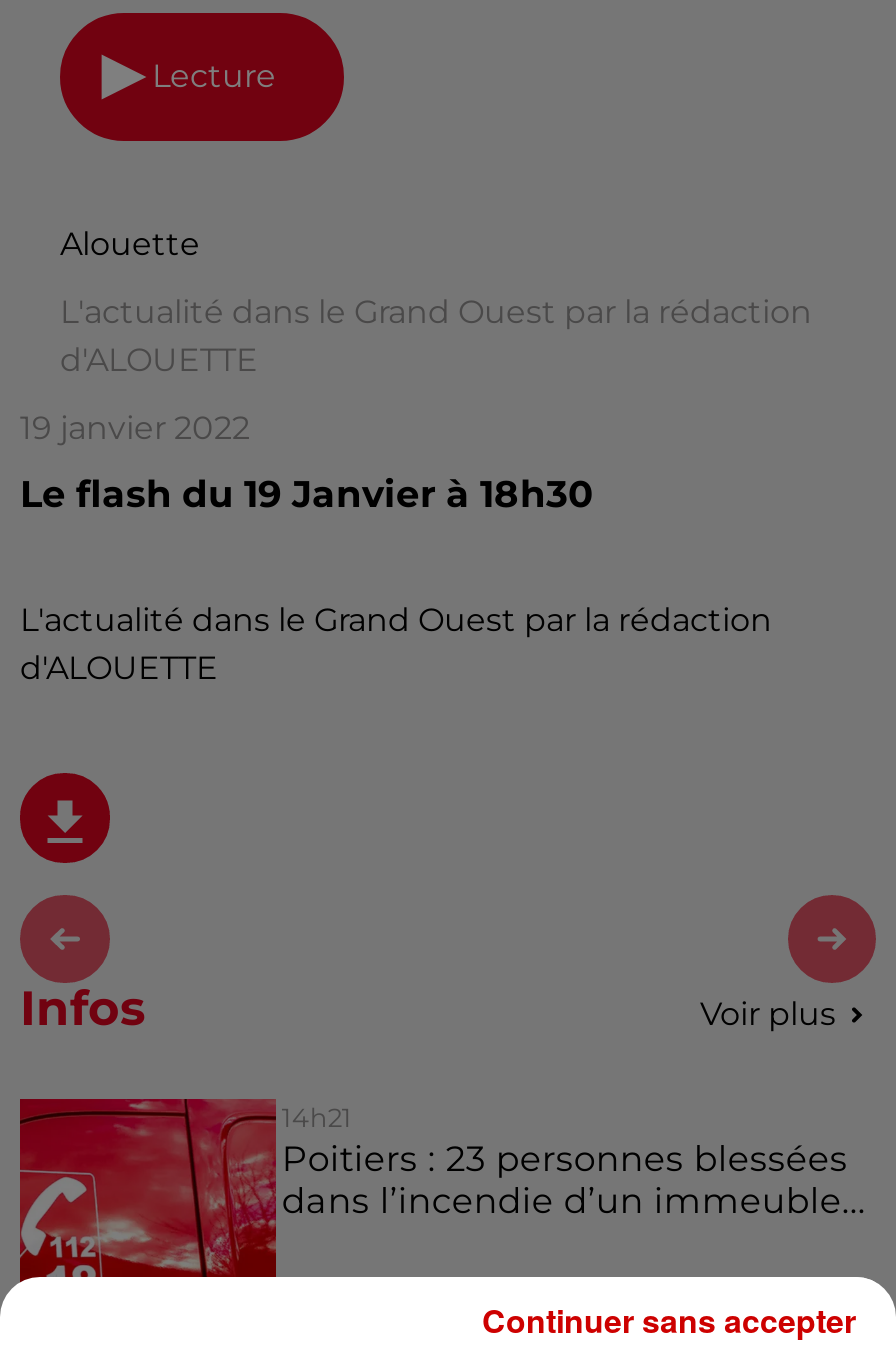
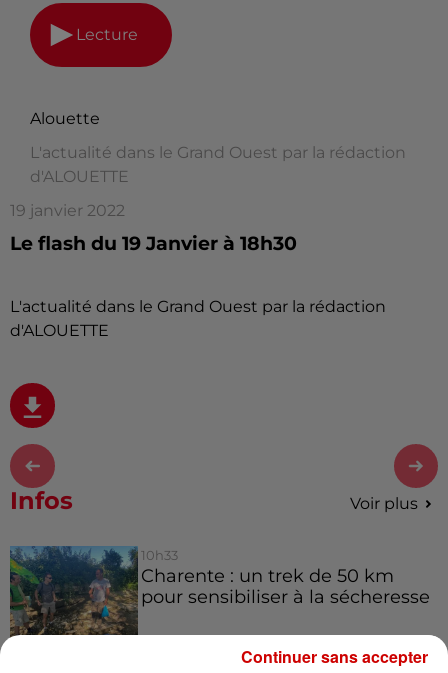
- [image]
- 14h21
- Poitiers : 23 personnes blessées
- dans l’incendie d’un immeuble...
+ [image]
+ 10h33
+ Charente : un trek de 50 km
+ pour sensibiliser à la sécheresse
